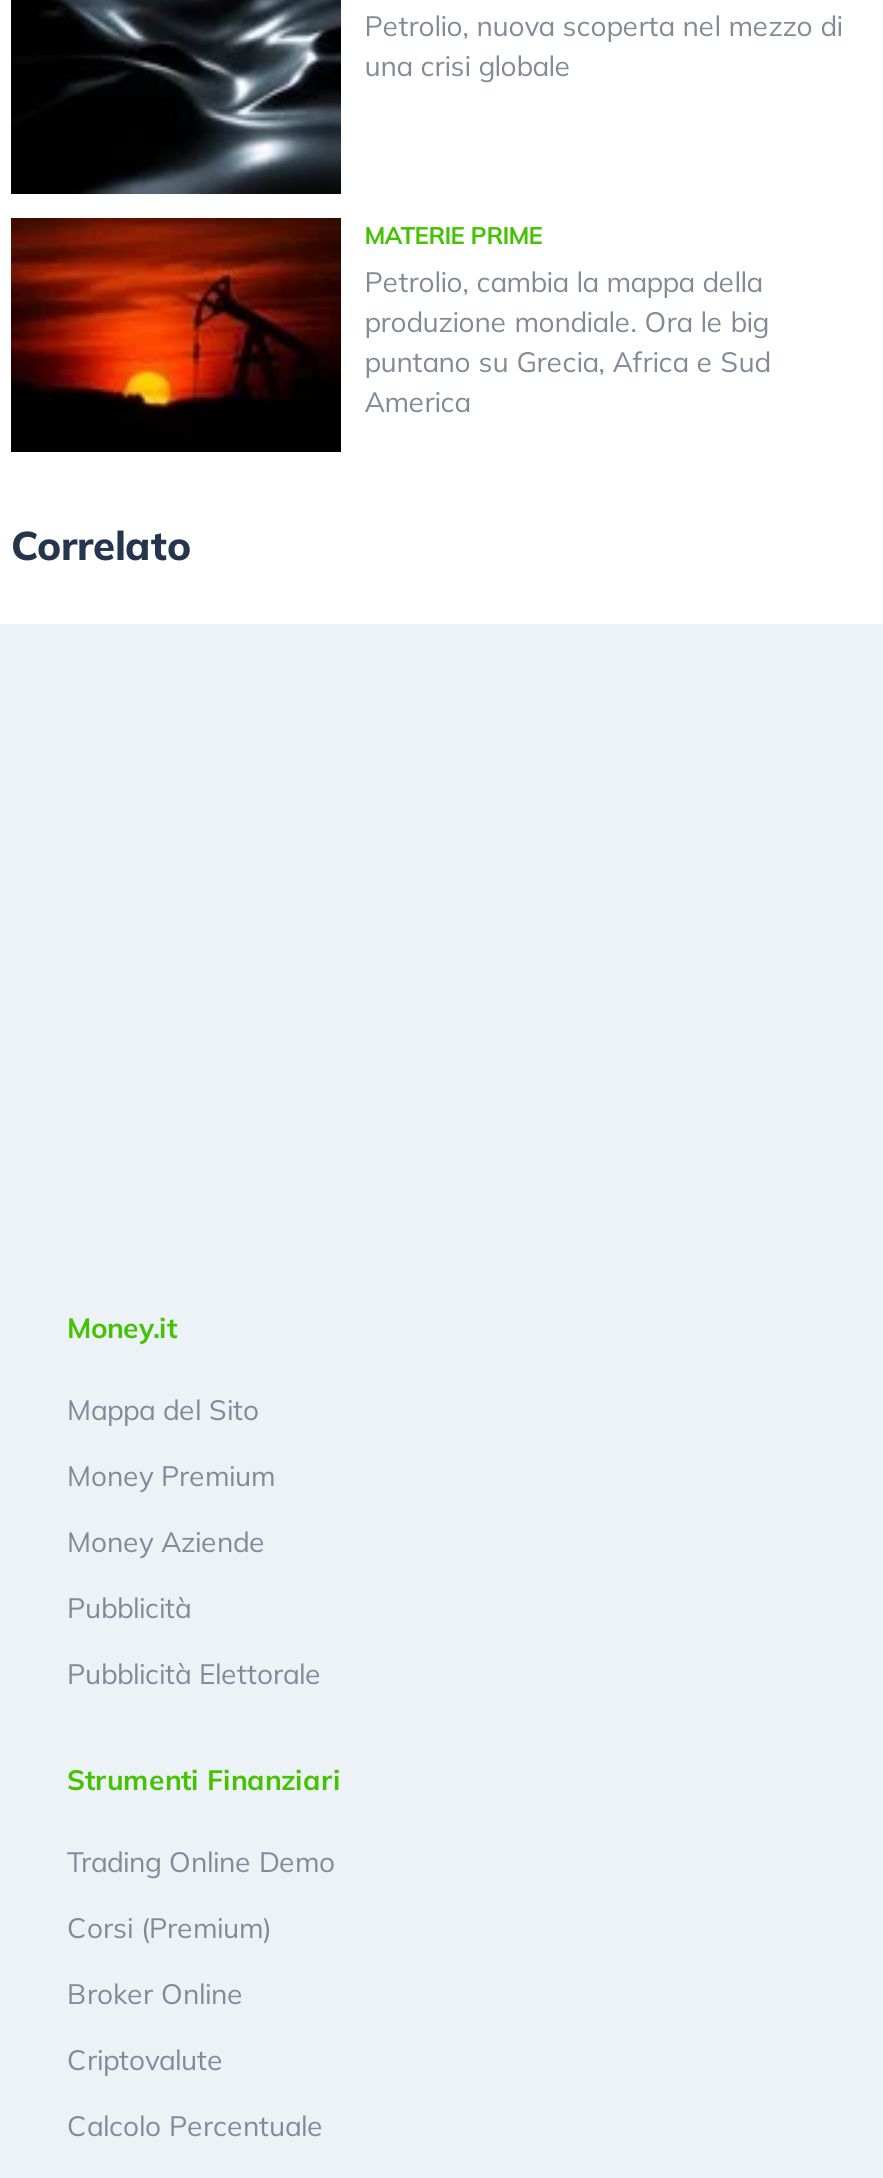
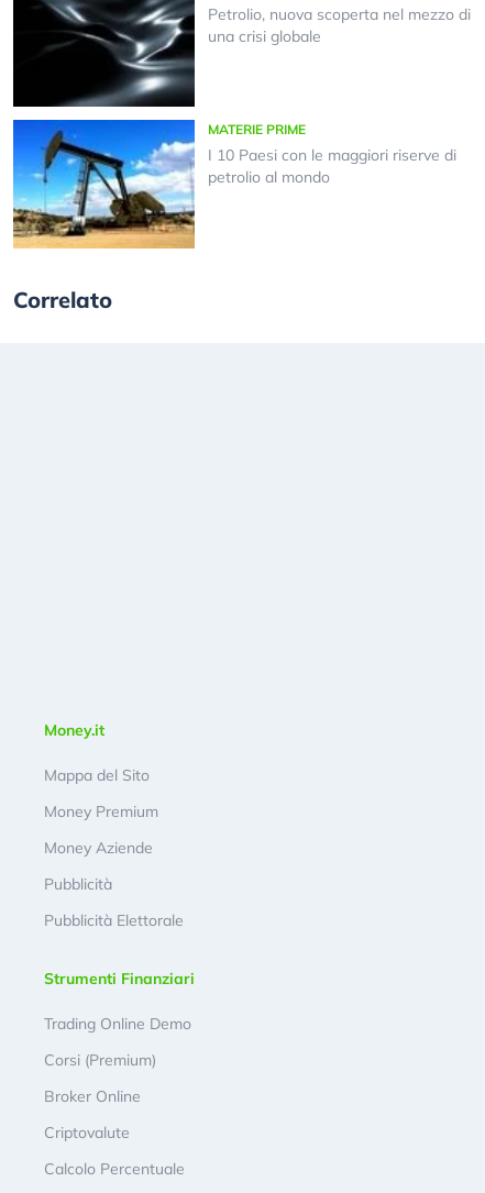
- [image]
- Petrolio, cambia la mappa della
- produzione mondiale. Ora le big
- puntano su Grecia, Africa e Sud
- America
+ [image]
+ I 10 Paesi con le maggiori riserve di
+ petrolio al mondo
